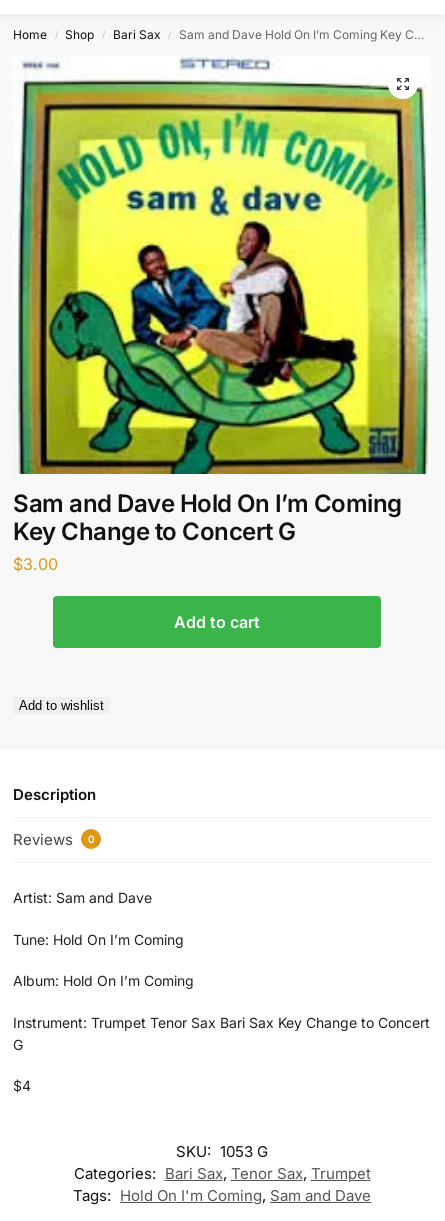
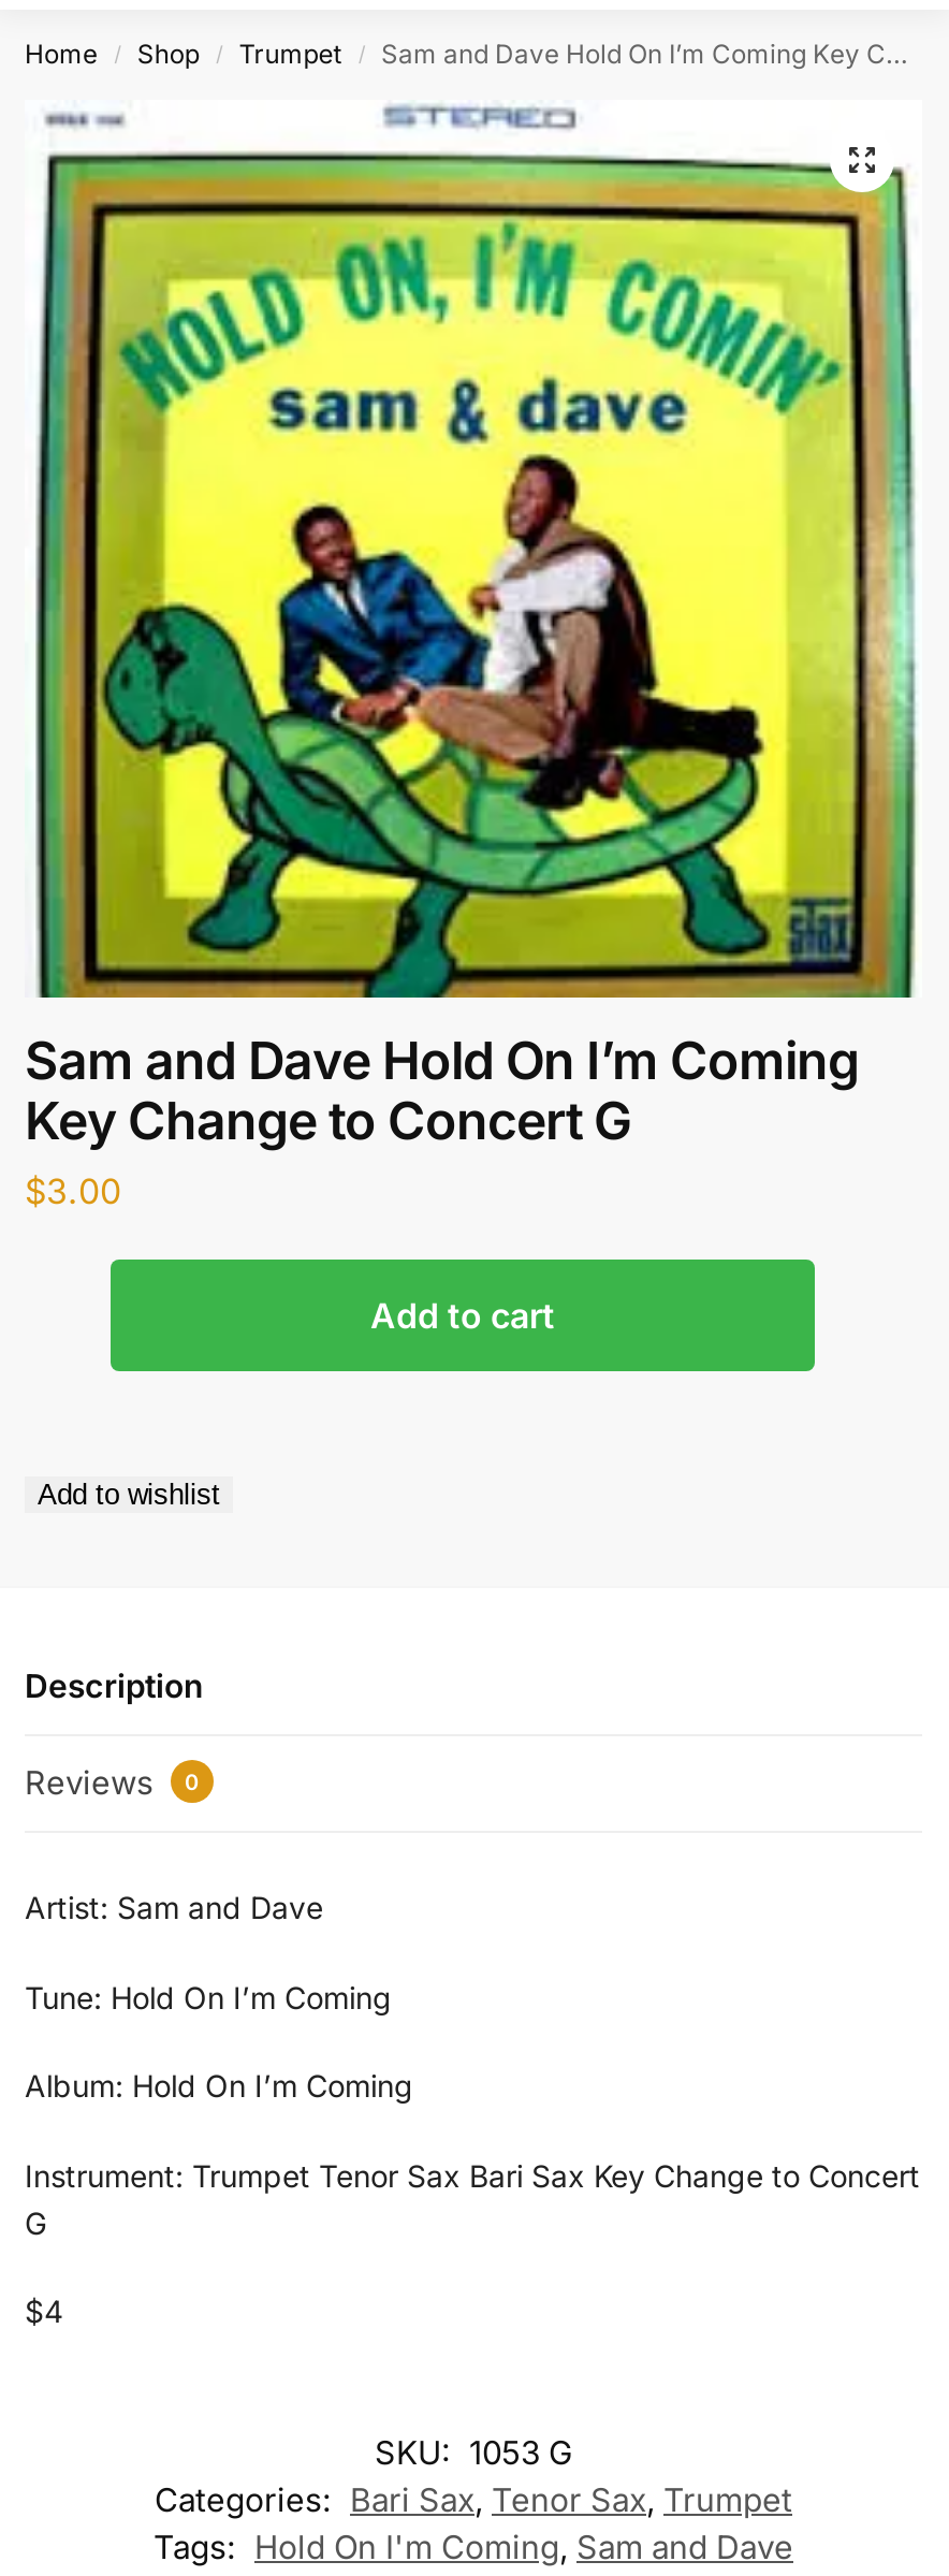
- Bari Sax
+ Trumpet
